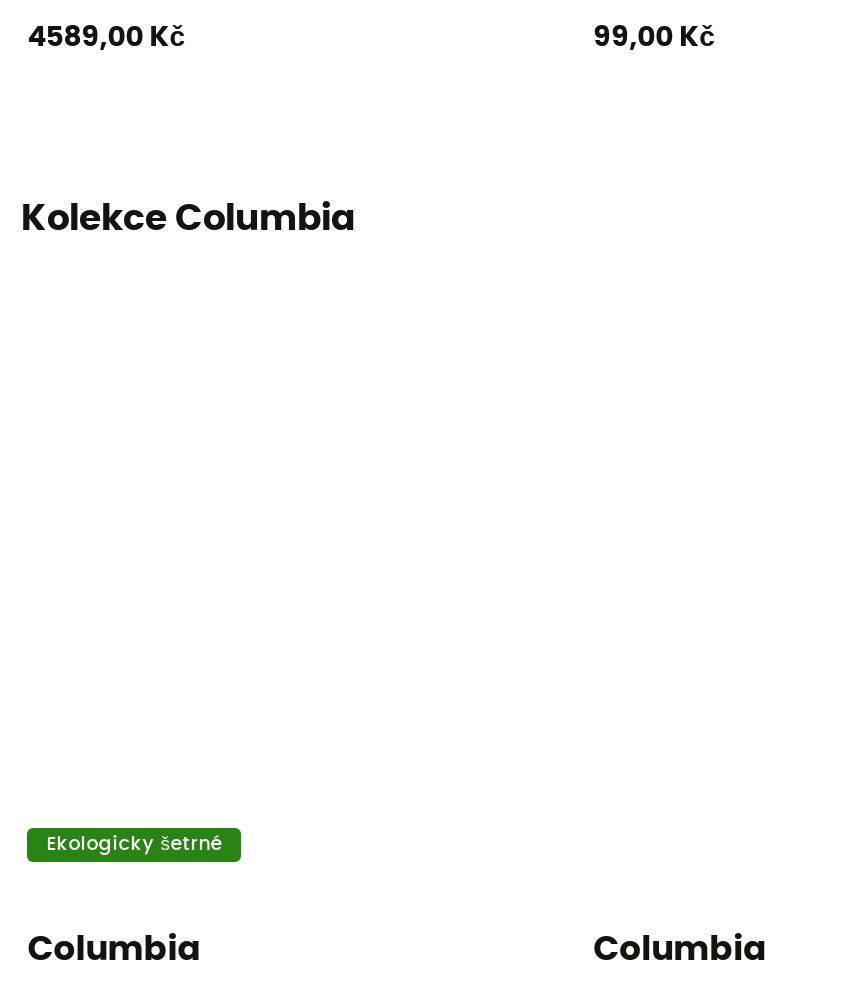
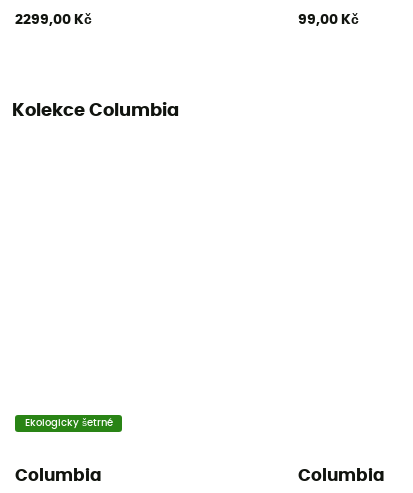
- 4589,00 Kč
+ 2299,00 Kč
